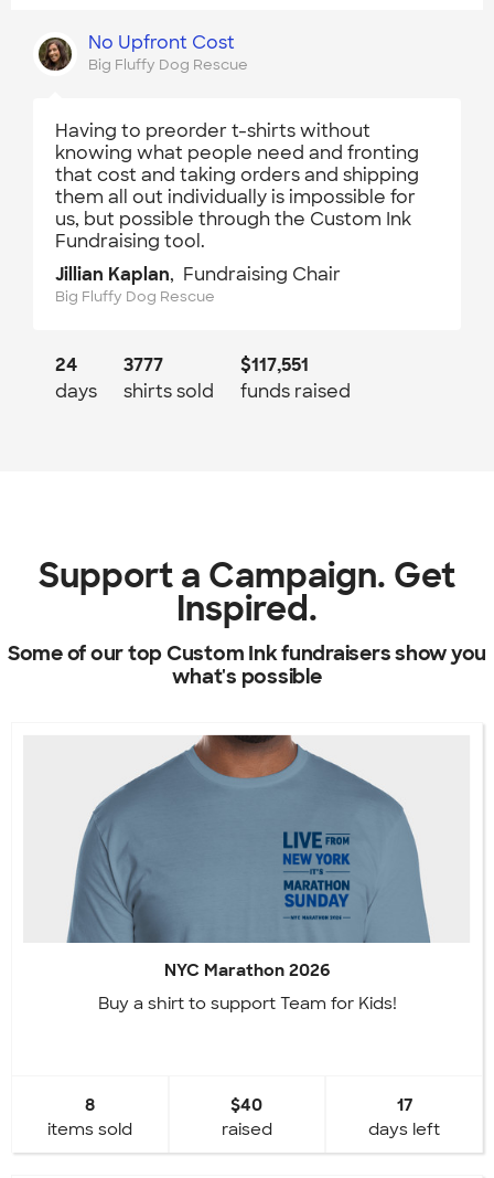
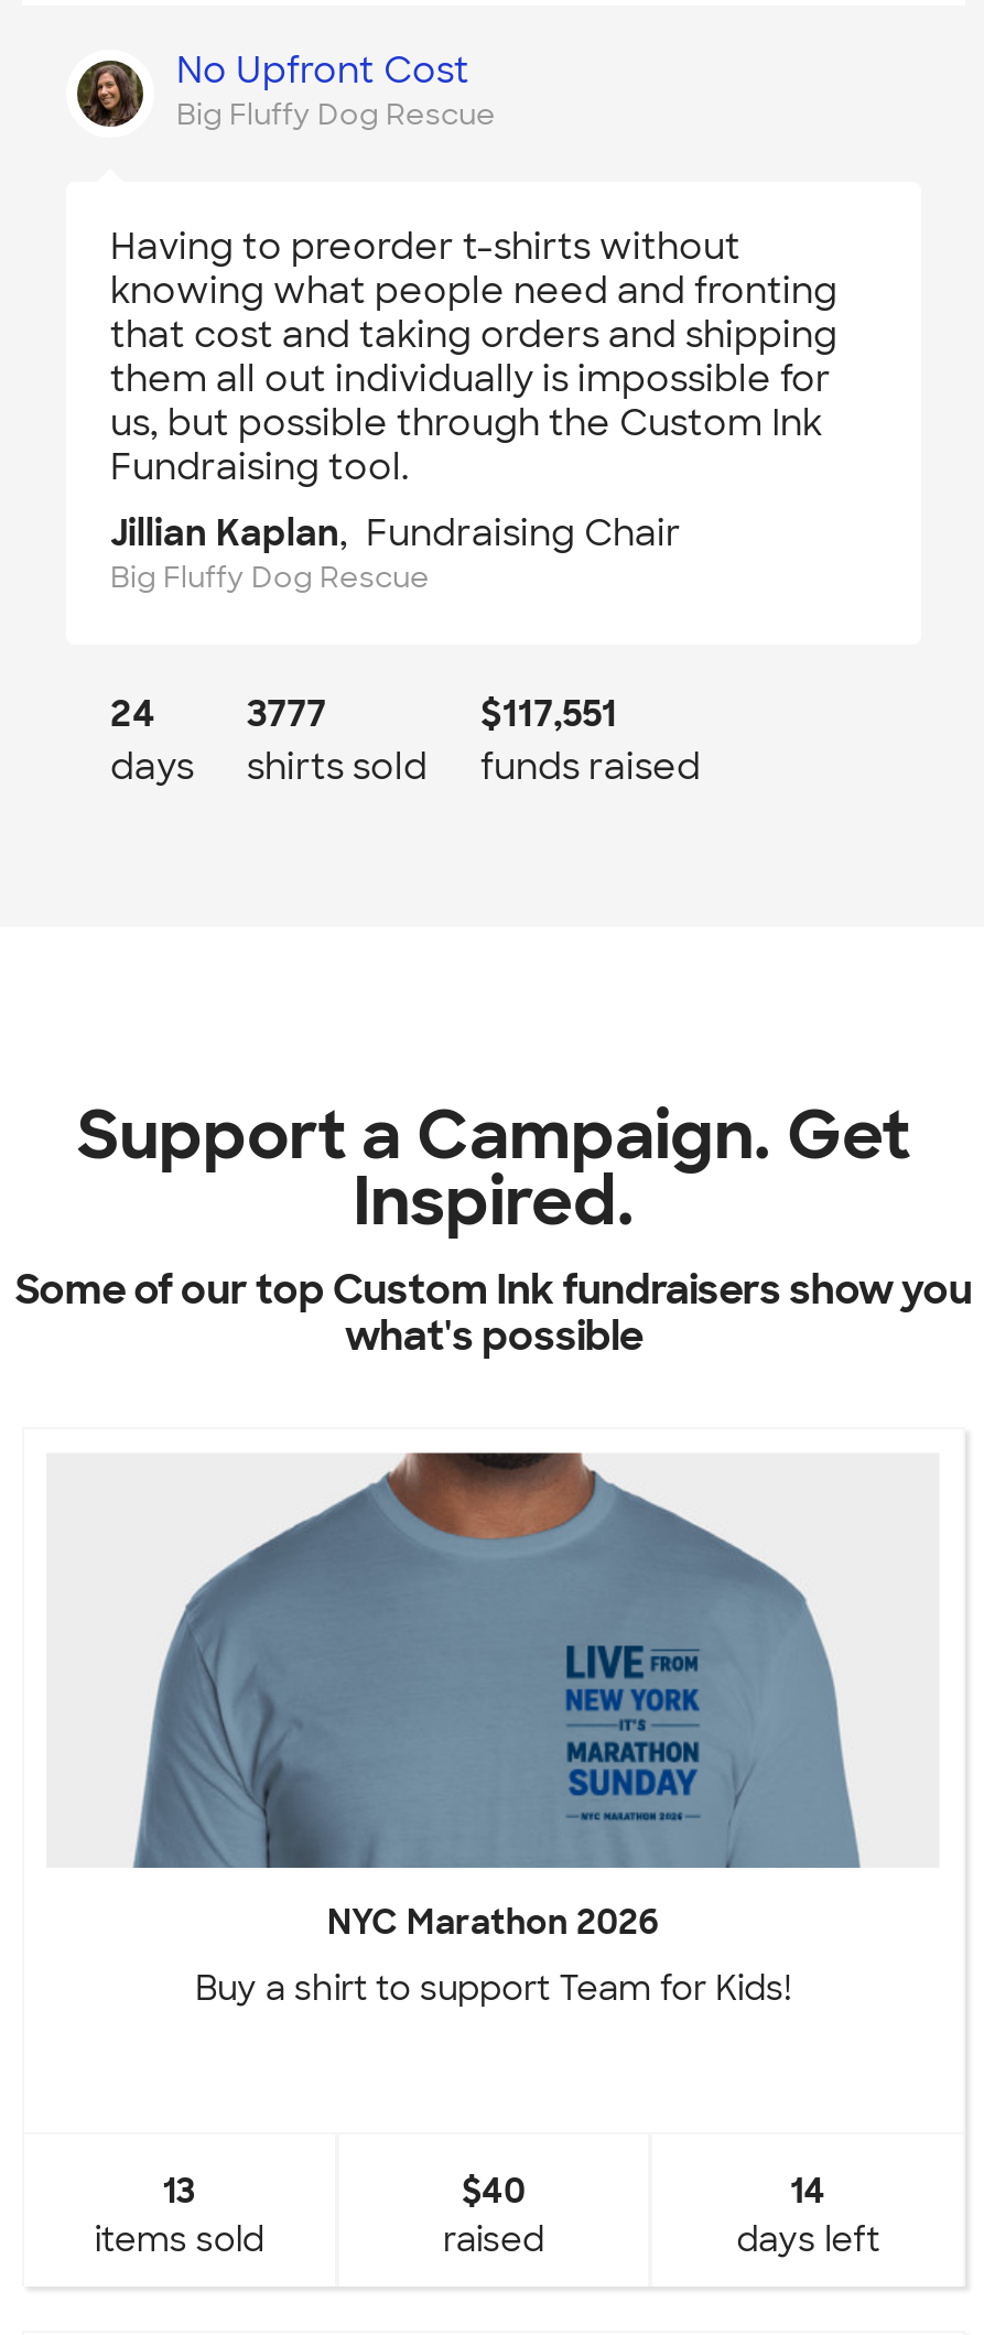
- 8
+ 13

- 17
+ 14
